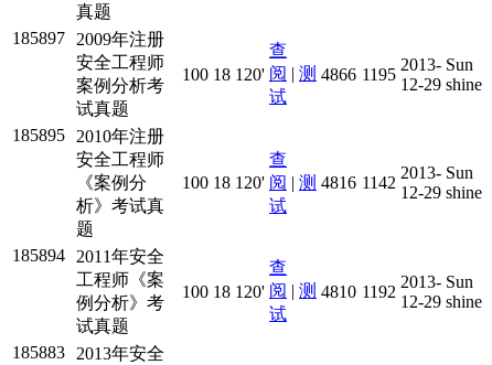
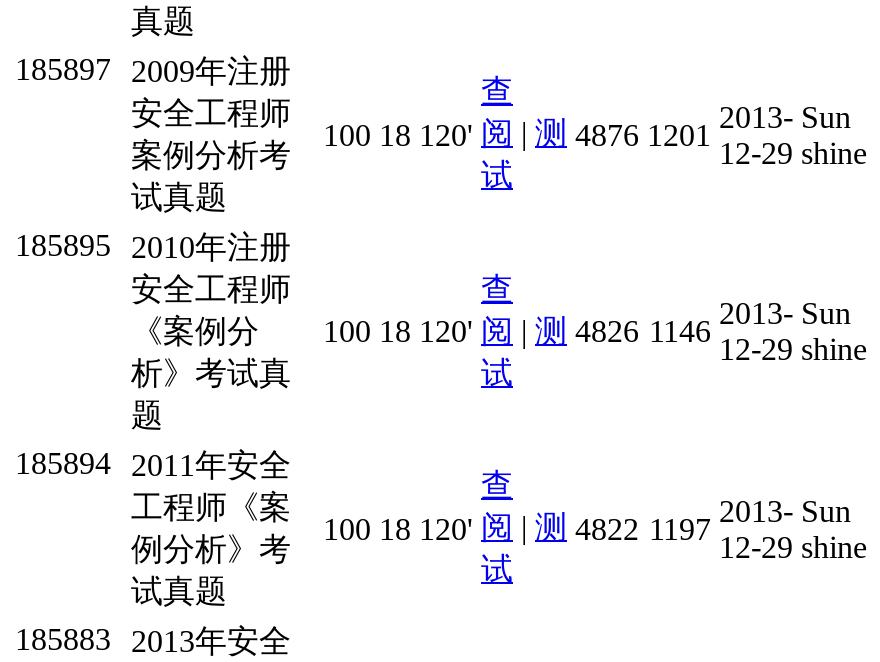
- 4866 1195
+ 4876 1201

- 4816 1142
+ 4826 1146

- 4810 1192
+ 4822 1197
